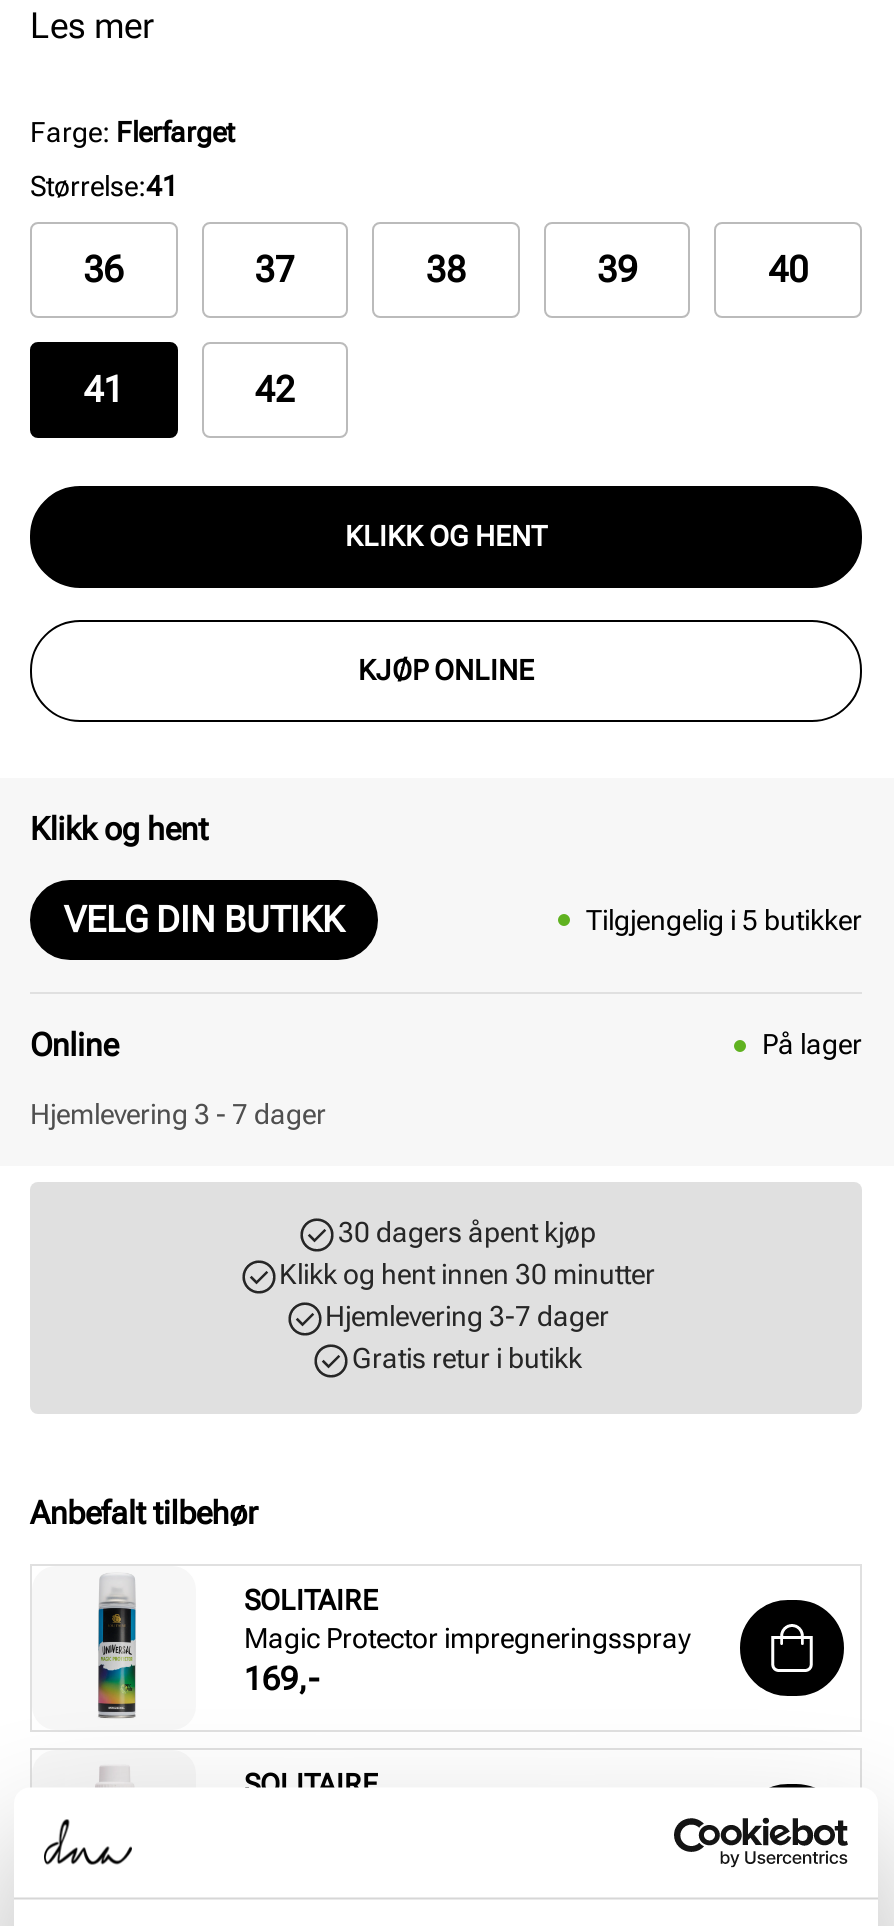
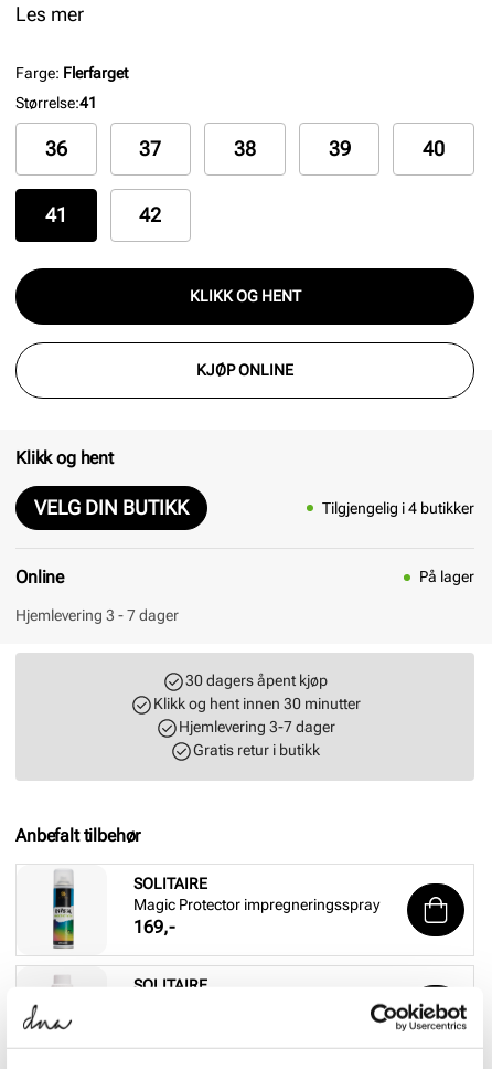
- Tilgjengelig i 5 butikker
+ Tilgjengelig i 4 butikker
